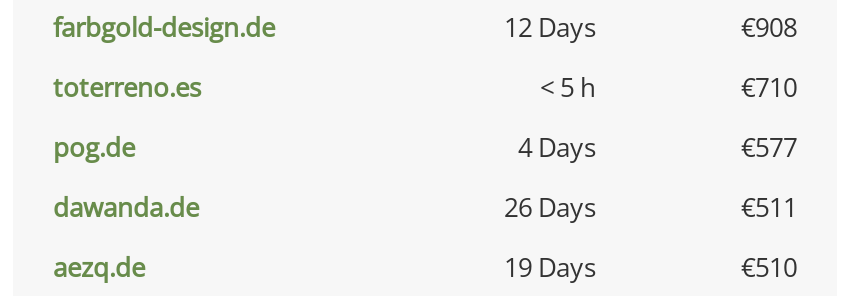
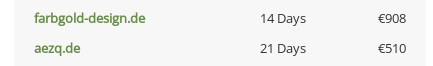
- 12 Days
+ 14 Days

- toterreno.es
- < 5 h
- €710
- pog.de
- 4 Days
- €577
- dawanda.de
- 26 Days
- €511

- 19 Days
+ 21 Days
